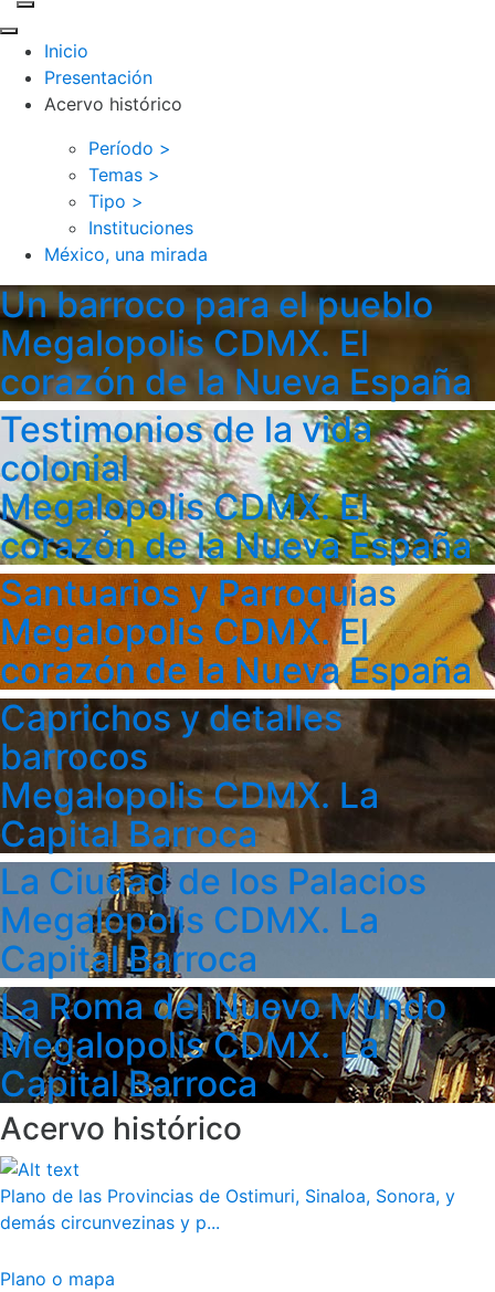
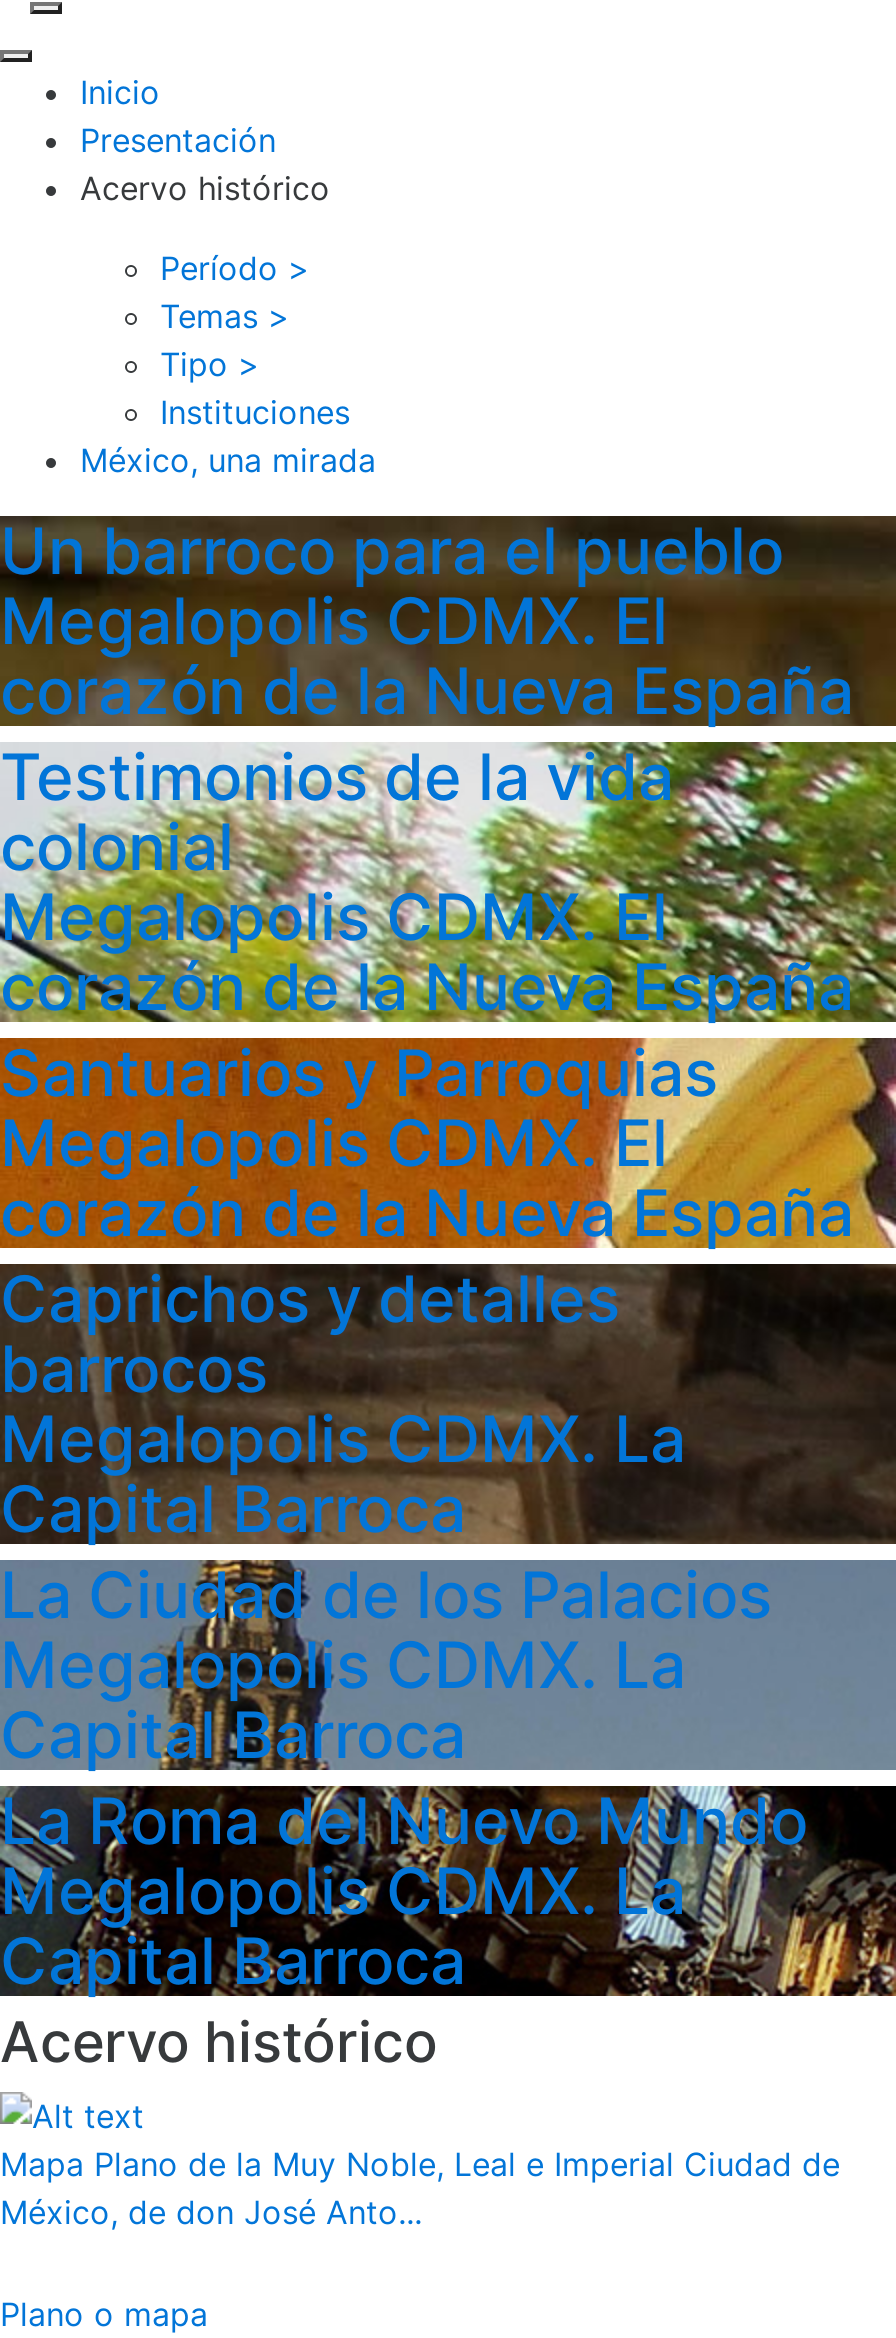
- Plano de las Provincias de Ostimuri, Sinaloa, Sonora, y
- demás circunvezinas y p...
+ Mapa Plano de la Muy Noble, Leal e Imperial Ciudad de
+ México, de don José Anto...
